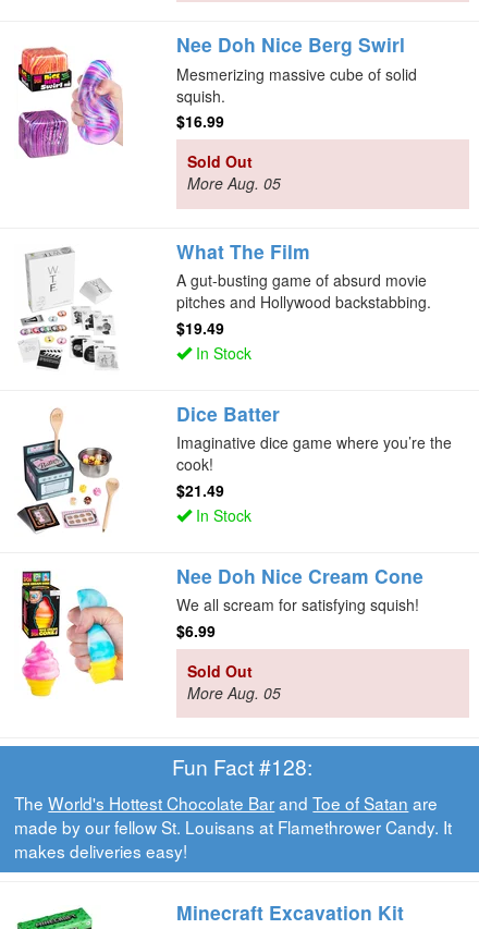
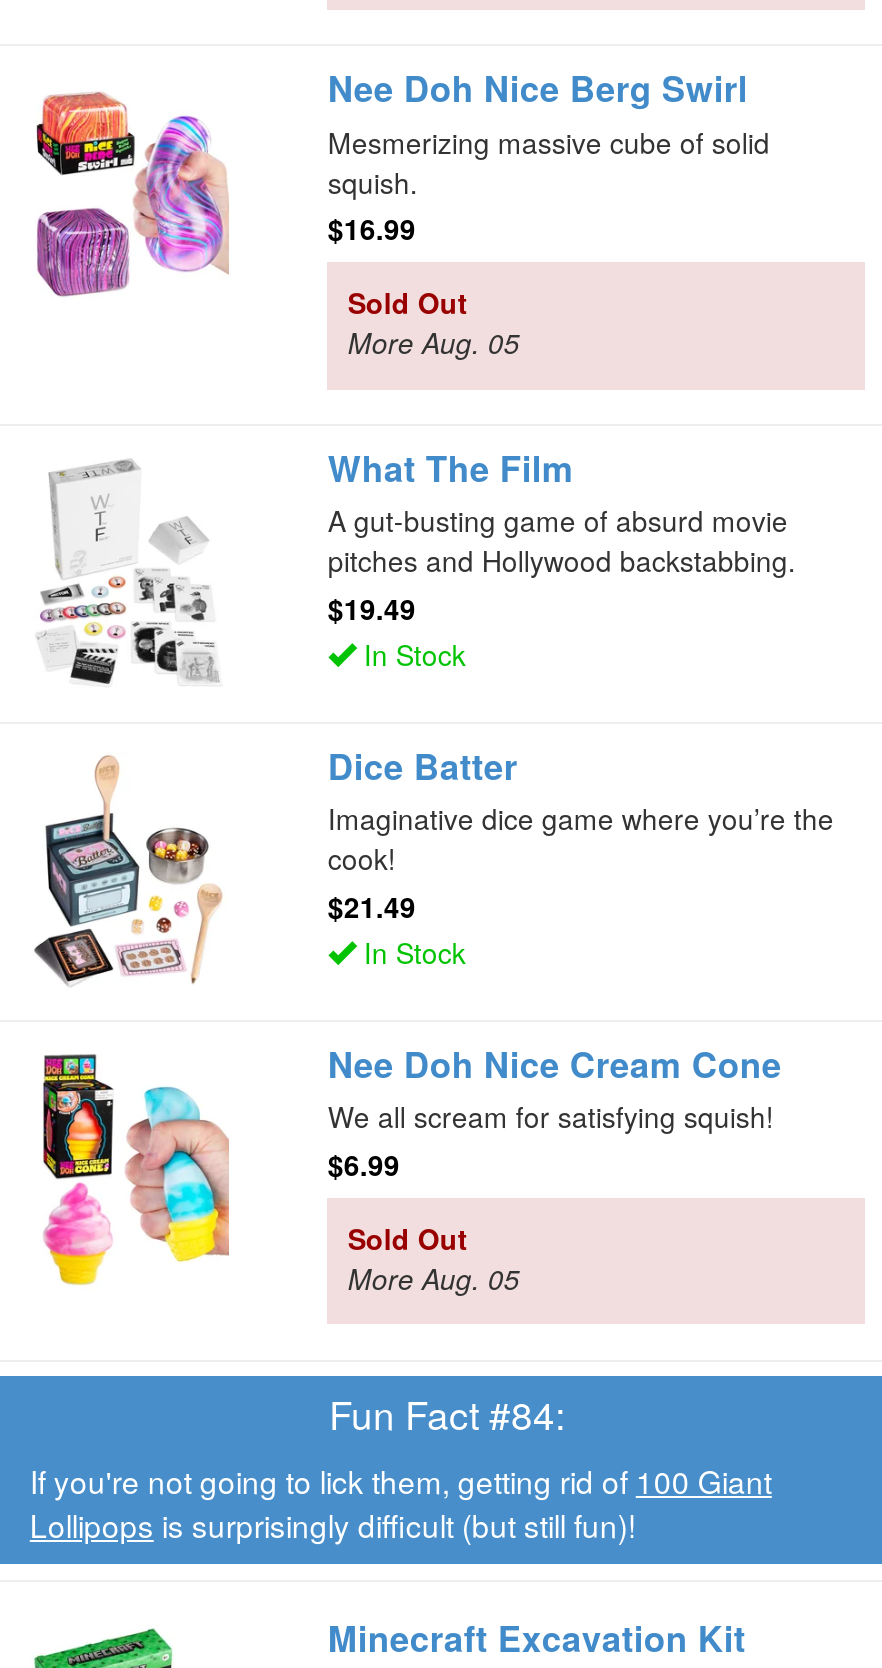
- Fun Fact #128:
- The World's Hottest Chocolate Bar and Toe of Satan are
- made by our fellow St. Louisans at Flamethrower Candy. It
- makes deliveries easy!
+ Fun Fact #84:
+ If you're not going to lick them, getting rid of 100 Giant
+ Lollipops is surprisingly difficult (but still fun)!
